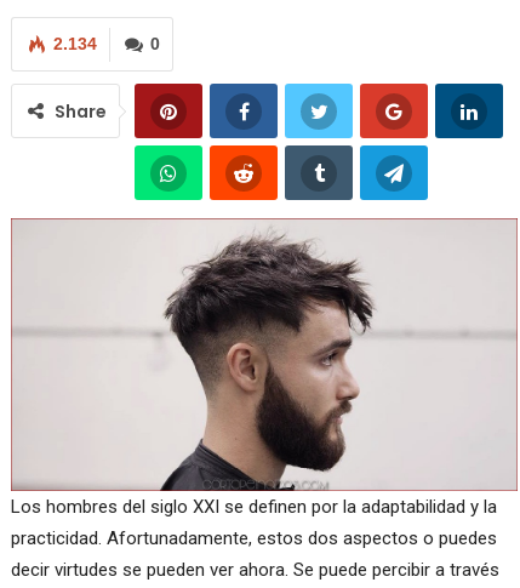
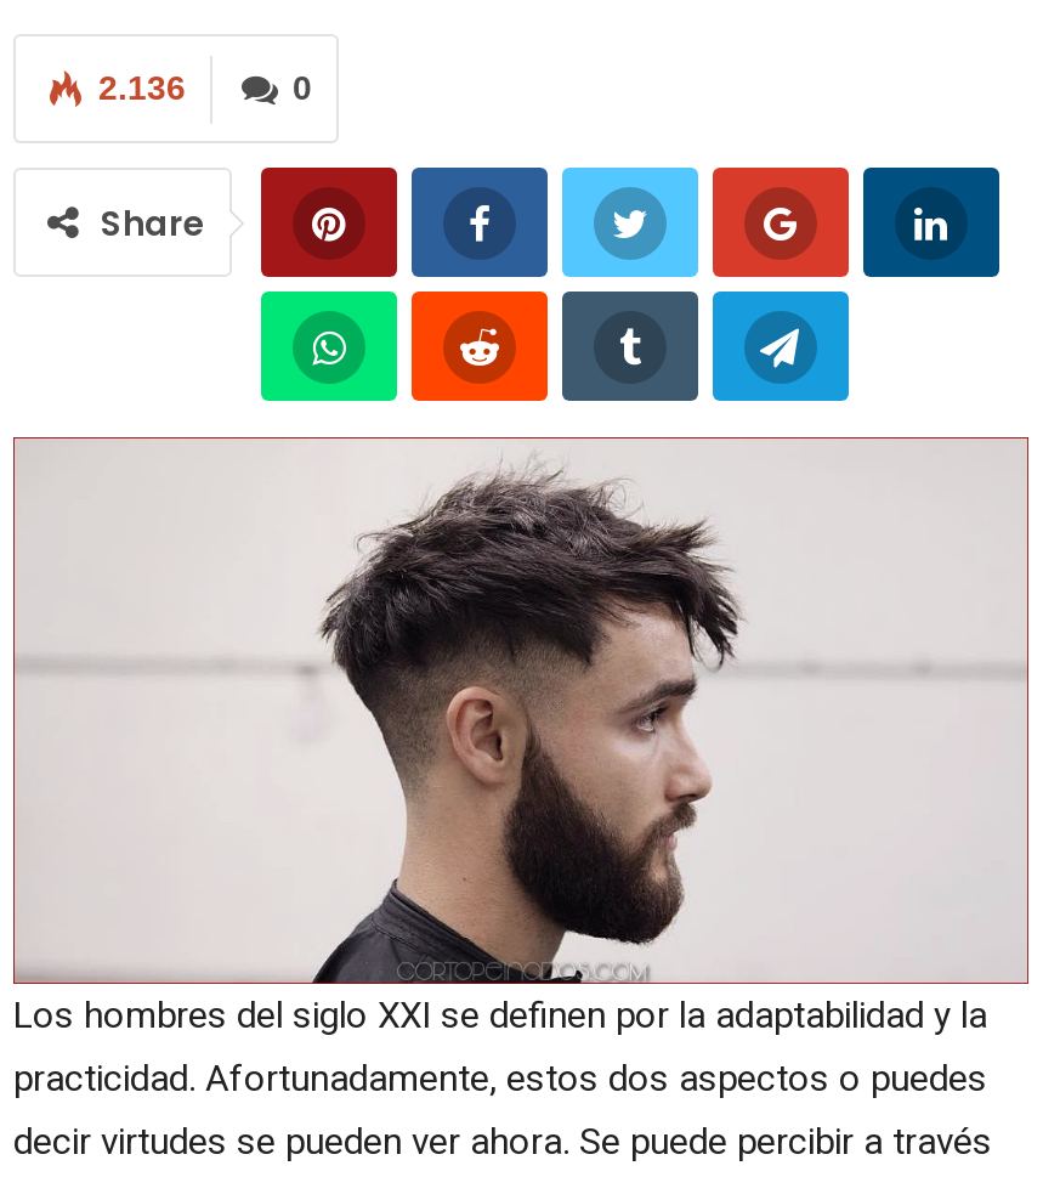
- 2.134
+ 2.136
